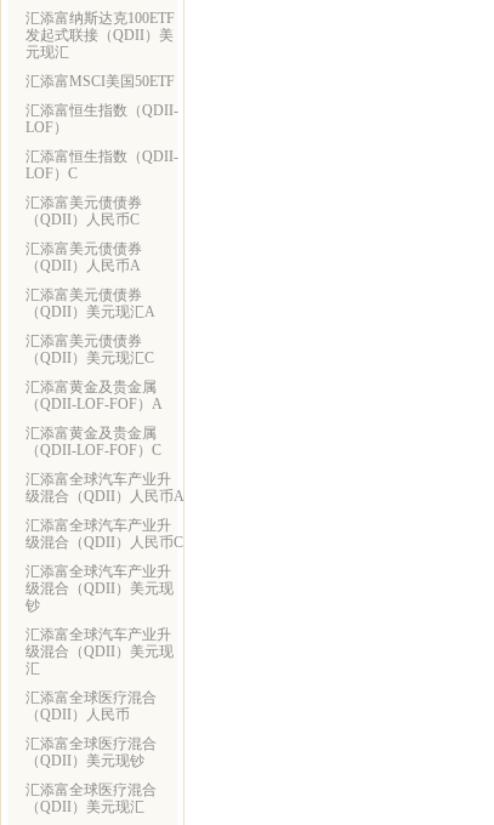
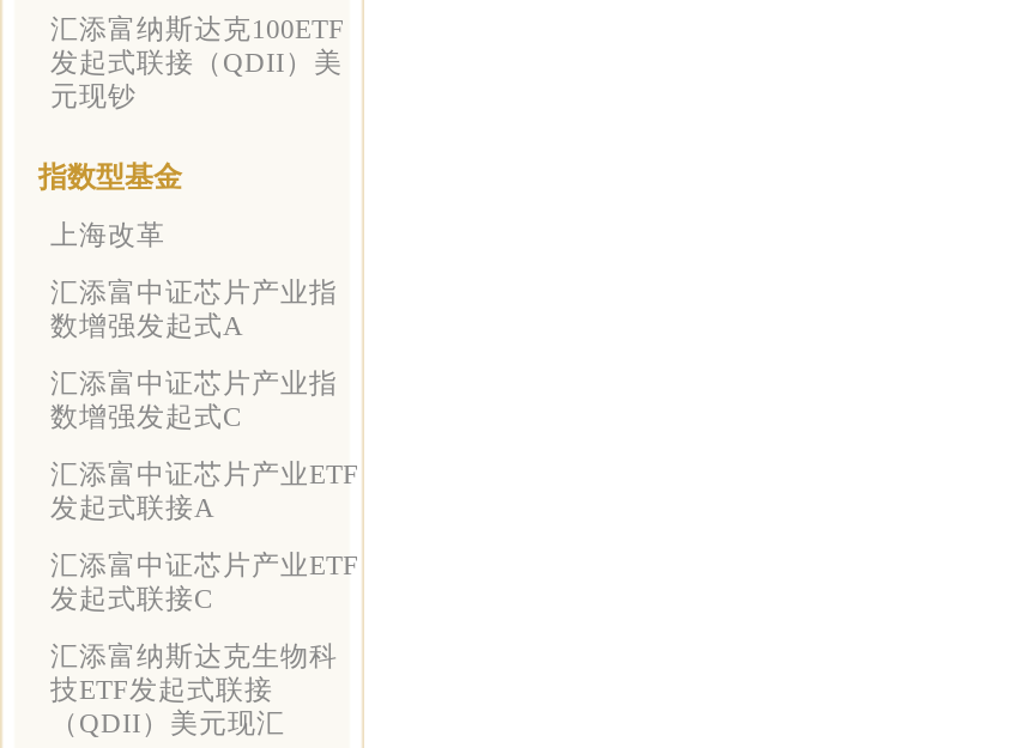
- 元现汇
- 汇添富MSCI美国50ETF
- 汇添富恒生指数（QDII-
- LOF）
- 汇添富恒生指数（QDII-
- LOF）C
- 汇添富美元债债券
- （QDII）人民币C
- 汇添富美元债债券
- （QDII）人民币A
- 汇添富美元债债券
- （QDII）美元现汇A
- 汇添富美元债债券
- （QDII）美元现汇C
- 汇添富黄金及贵金属
- （QDII-LOF-FOF）A
- 汇添富黄金及贵金属
- （QDII-LOF-FOF）C
- 汇添富全球汽车产业升
- 级混合（QDII）人民币A
- 汇添富全球汽车产业升
- 级混合（QDII）人民币C
- 汇添富全球汽车产业升
- 级混合（QDII）美元现
- 钞
- 汇添富全球汽车产业升
- 级混合（QDII）美元现
- 汇
- 汇添富全球医疗混合
- （QDII）人民币
- 汇添富全球医疗混合
- （QDII）美元现钞
- 汇添富全球医疗混合
+ 元现钞
+ 指数型基金
+ 上海改革
+ 汇添富中证芯片产业指
+ 数增强发起式A
+ 汇添富中证芯片产业指
+ 数增强发起式C
+ 汇添富中证芯片产业ETF
+ 发起式联接A
+ 汇添富中证芯片产业ETF
+ 发起式联接C
+ 汇添富纳斯达克生物科
+ 技ETF发起式联接
